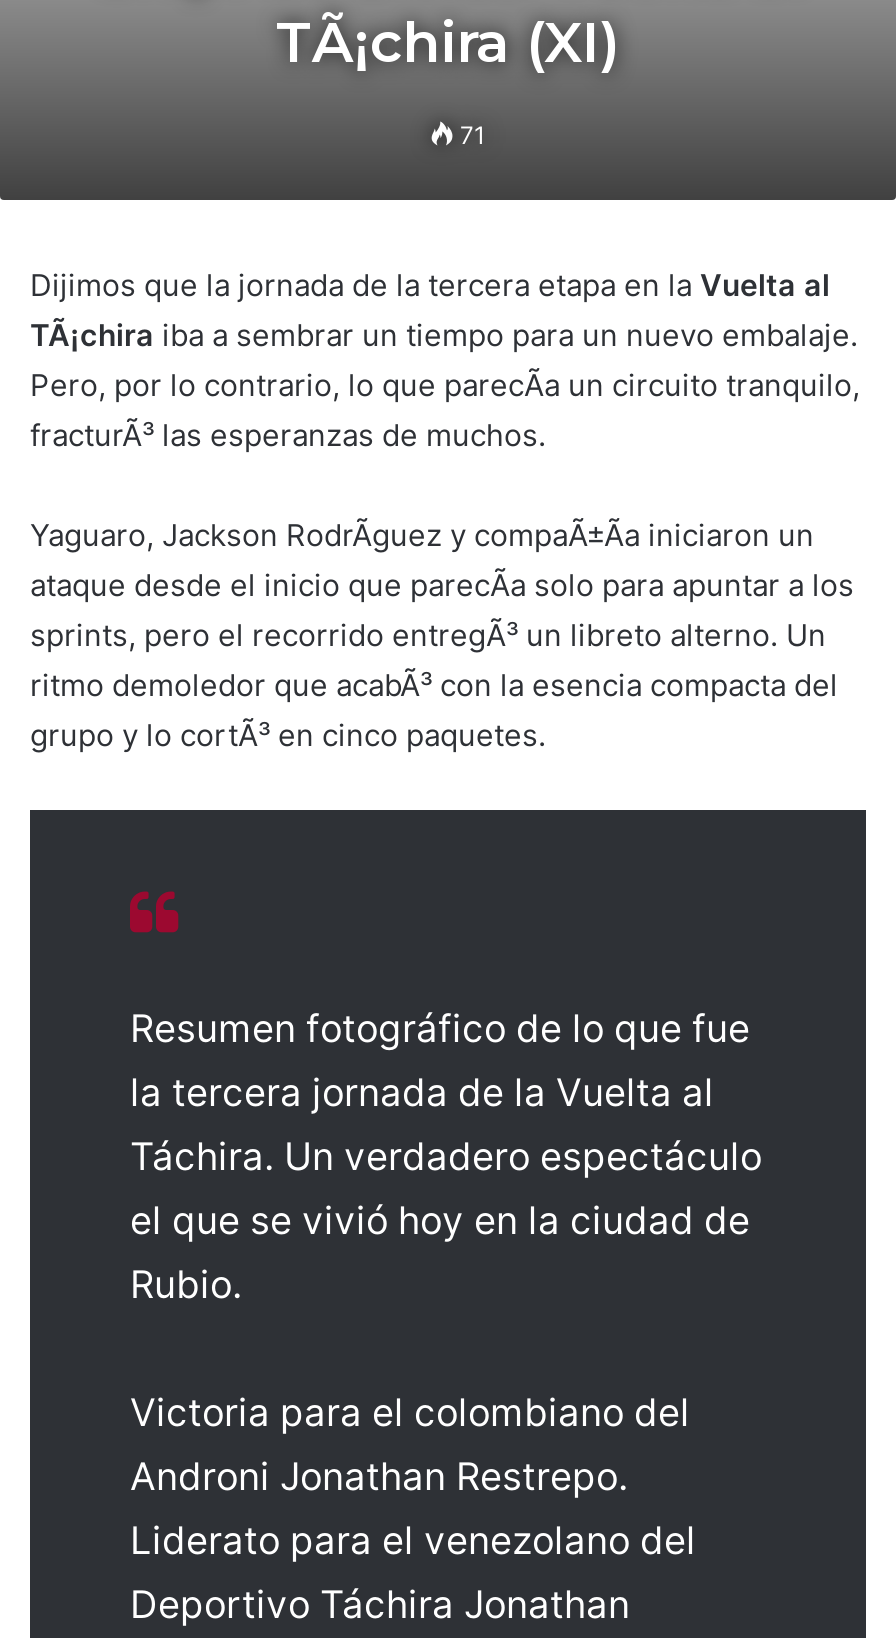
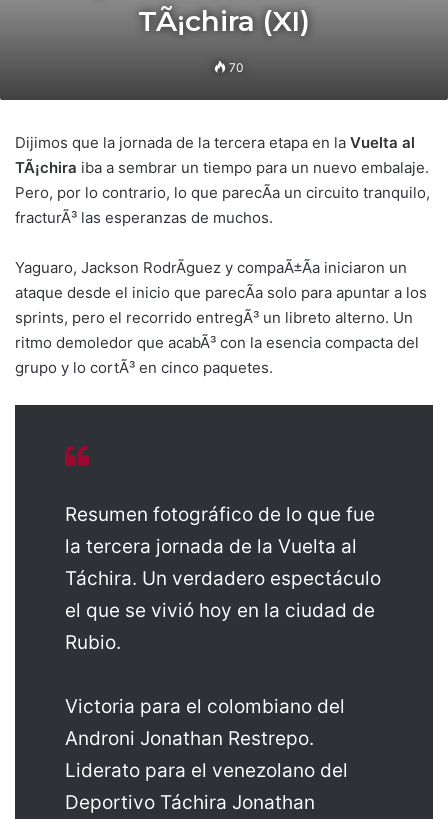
- 71
+ 70
